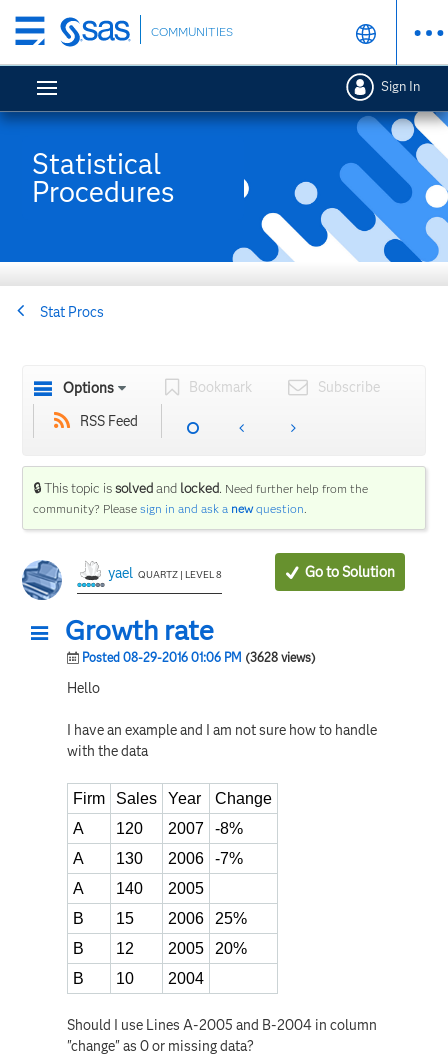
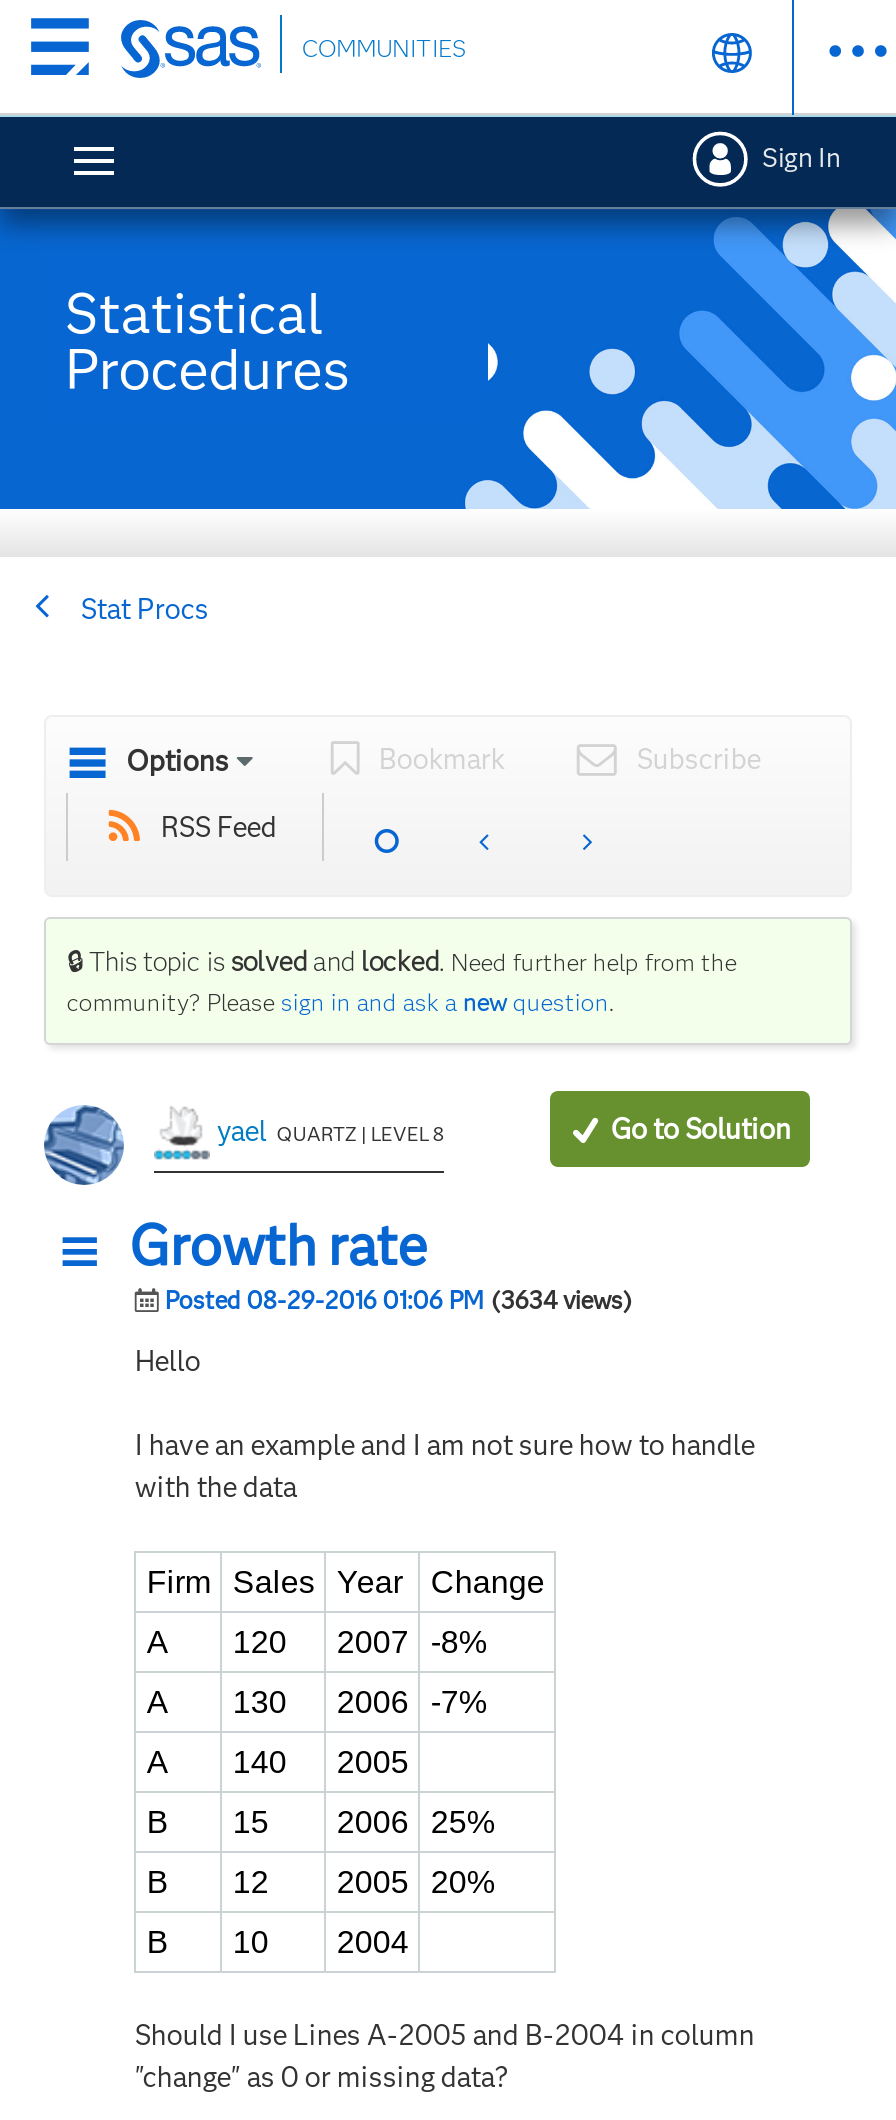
- Posted 08-29-2016 01:06 PM (3628 views)
+ Posted 08-29-2016 01:06 PM (3634 views)
